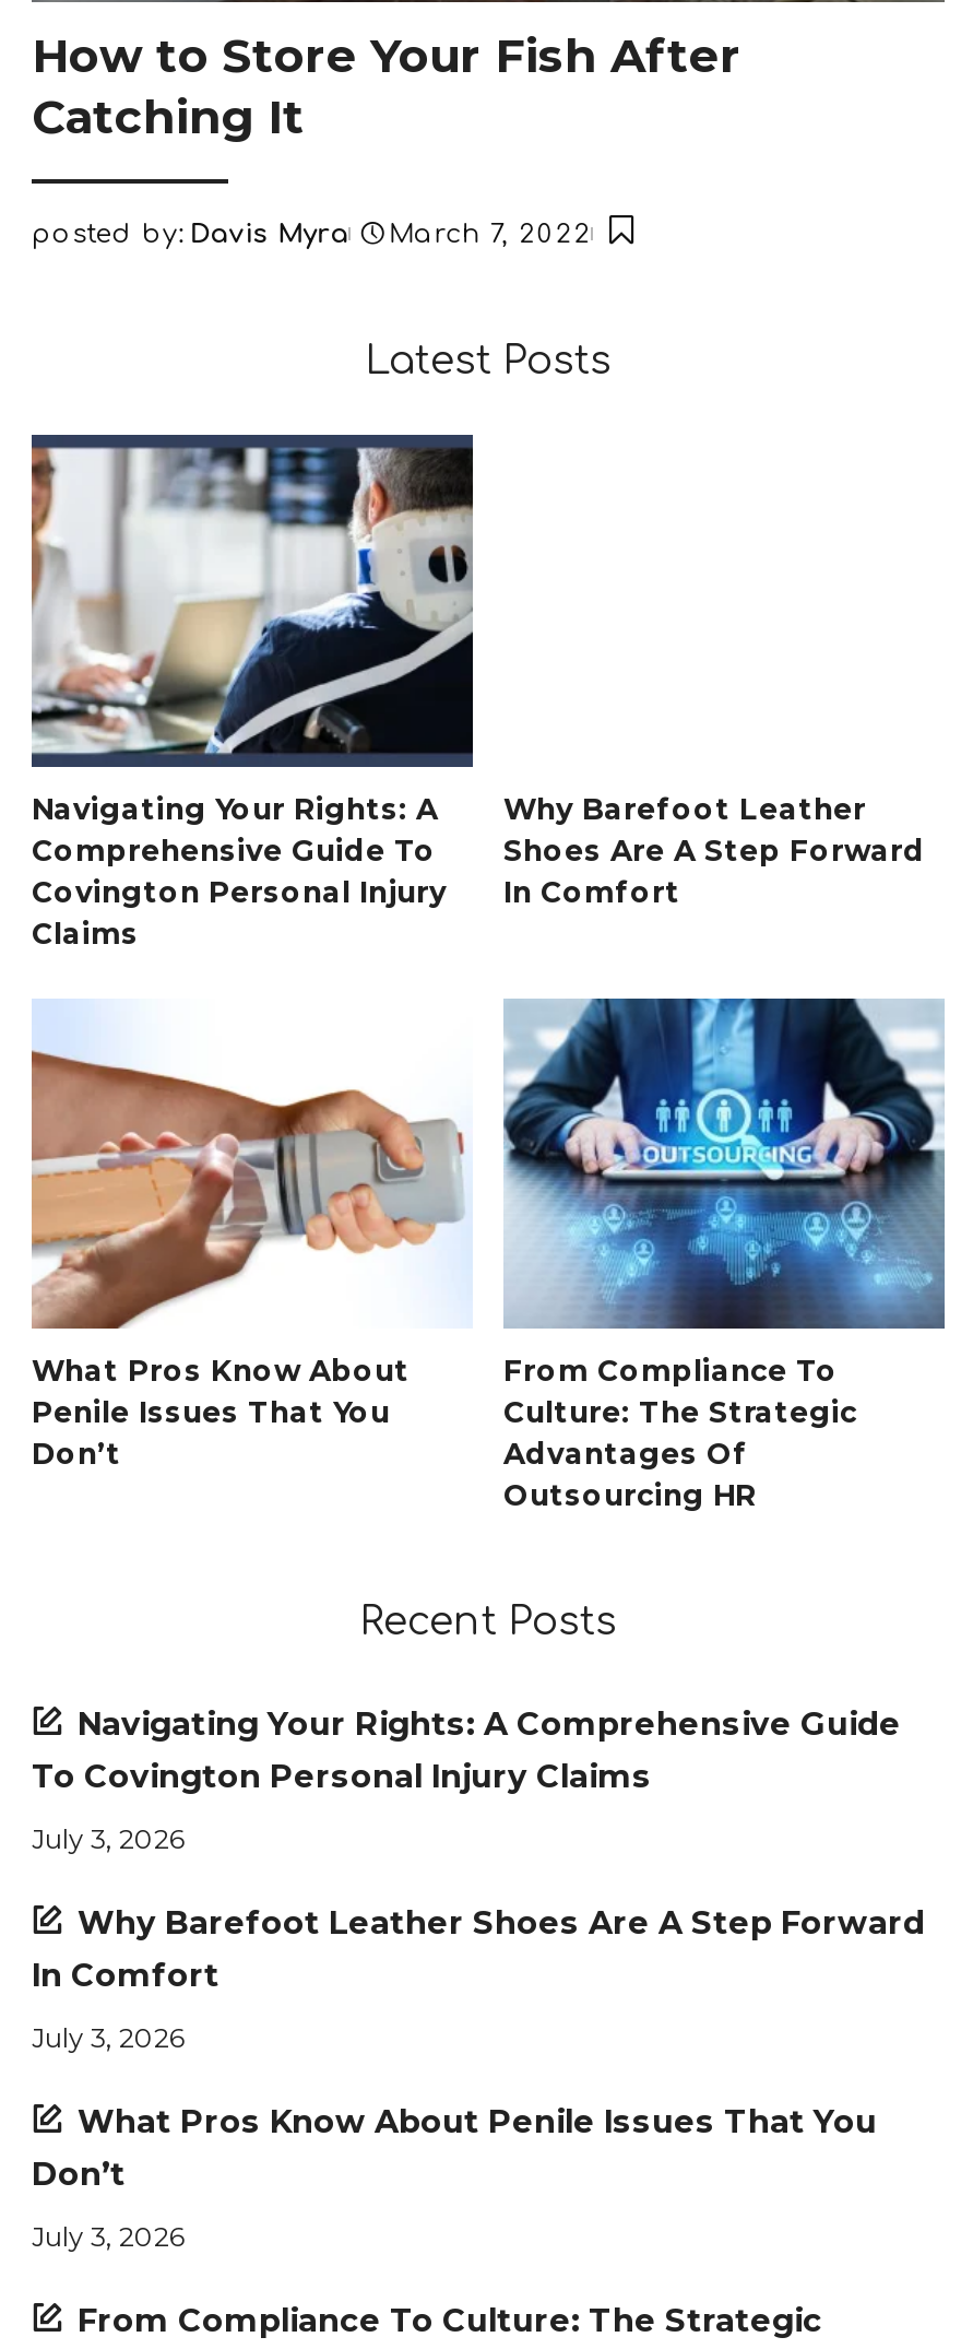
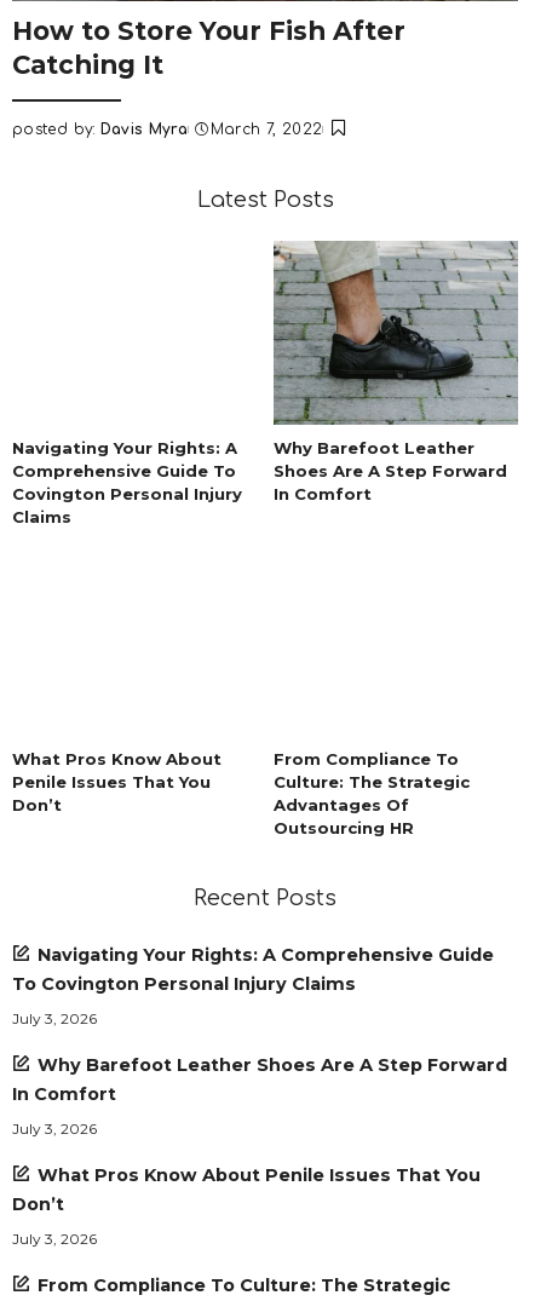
+ [image]

- [image]

- [image]

- [image]
